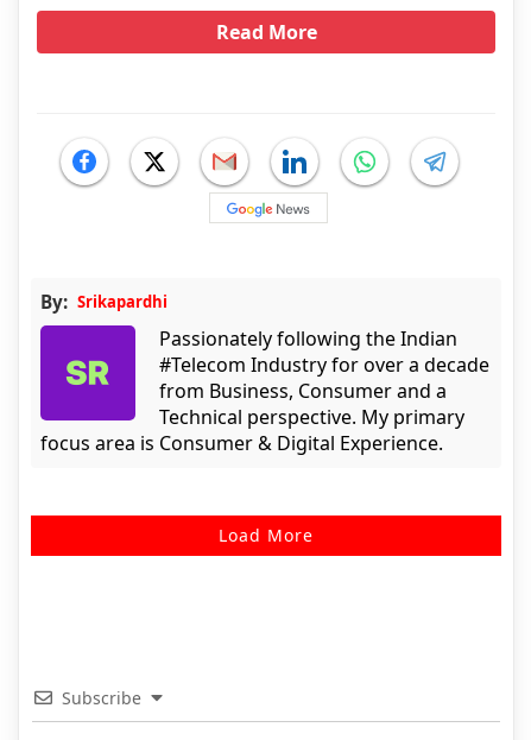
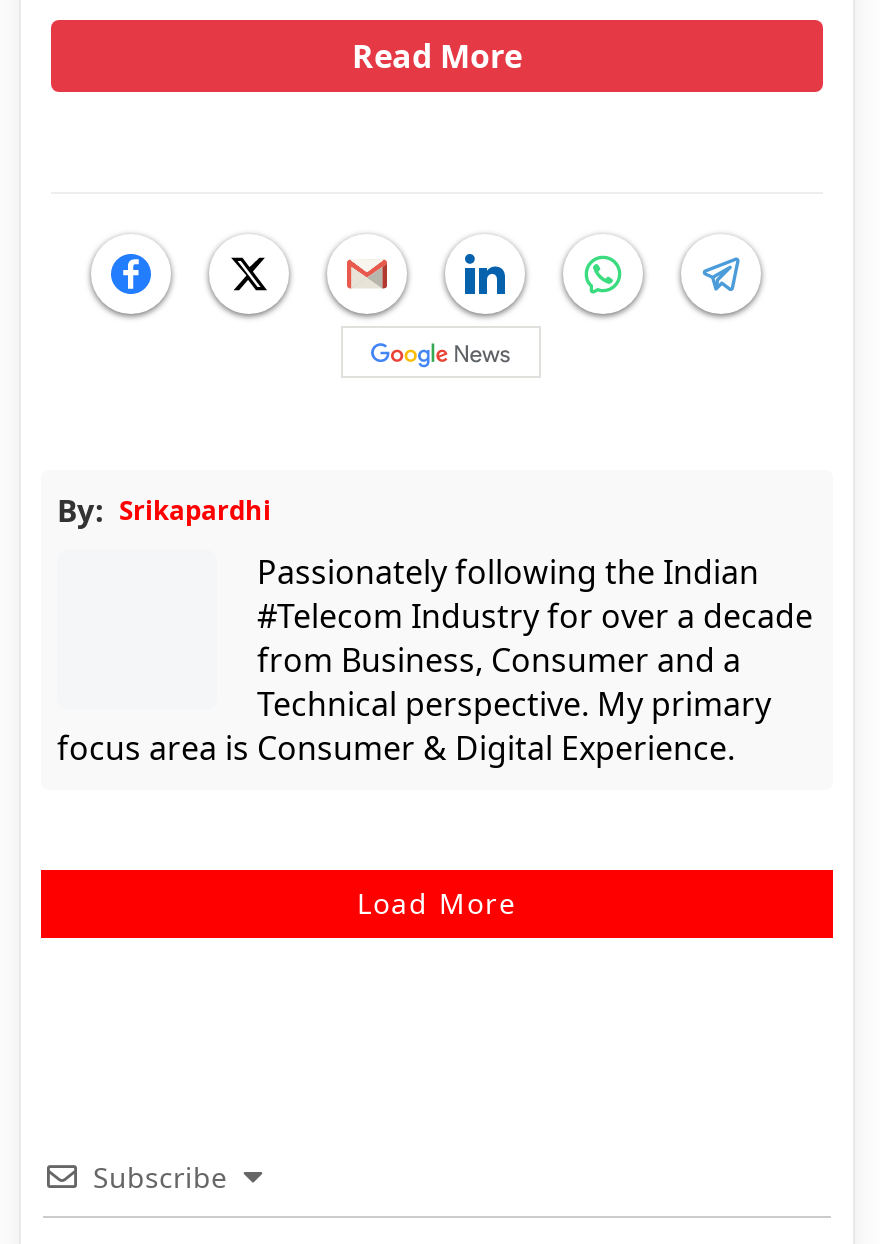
- [image]
